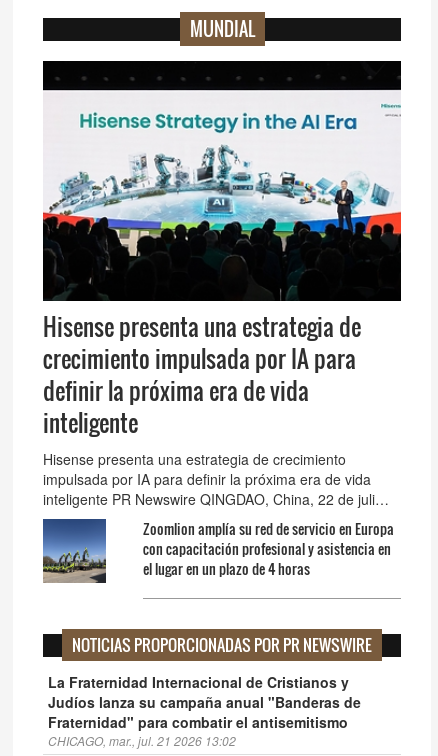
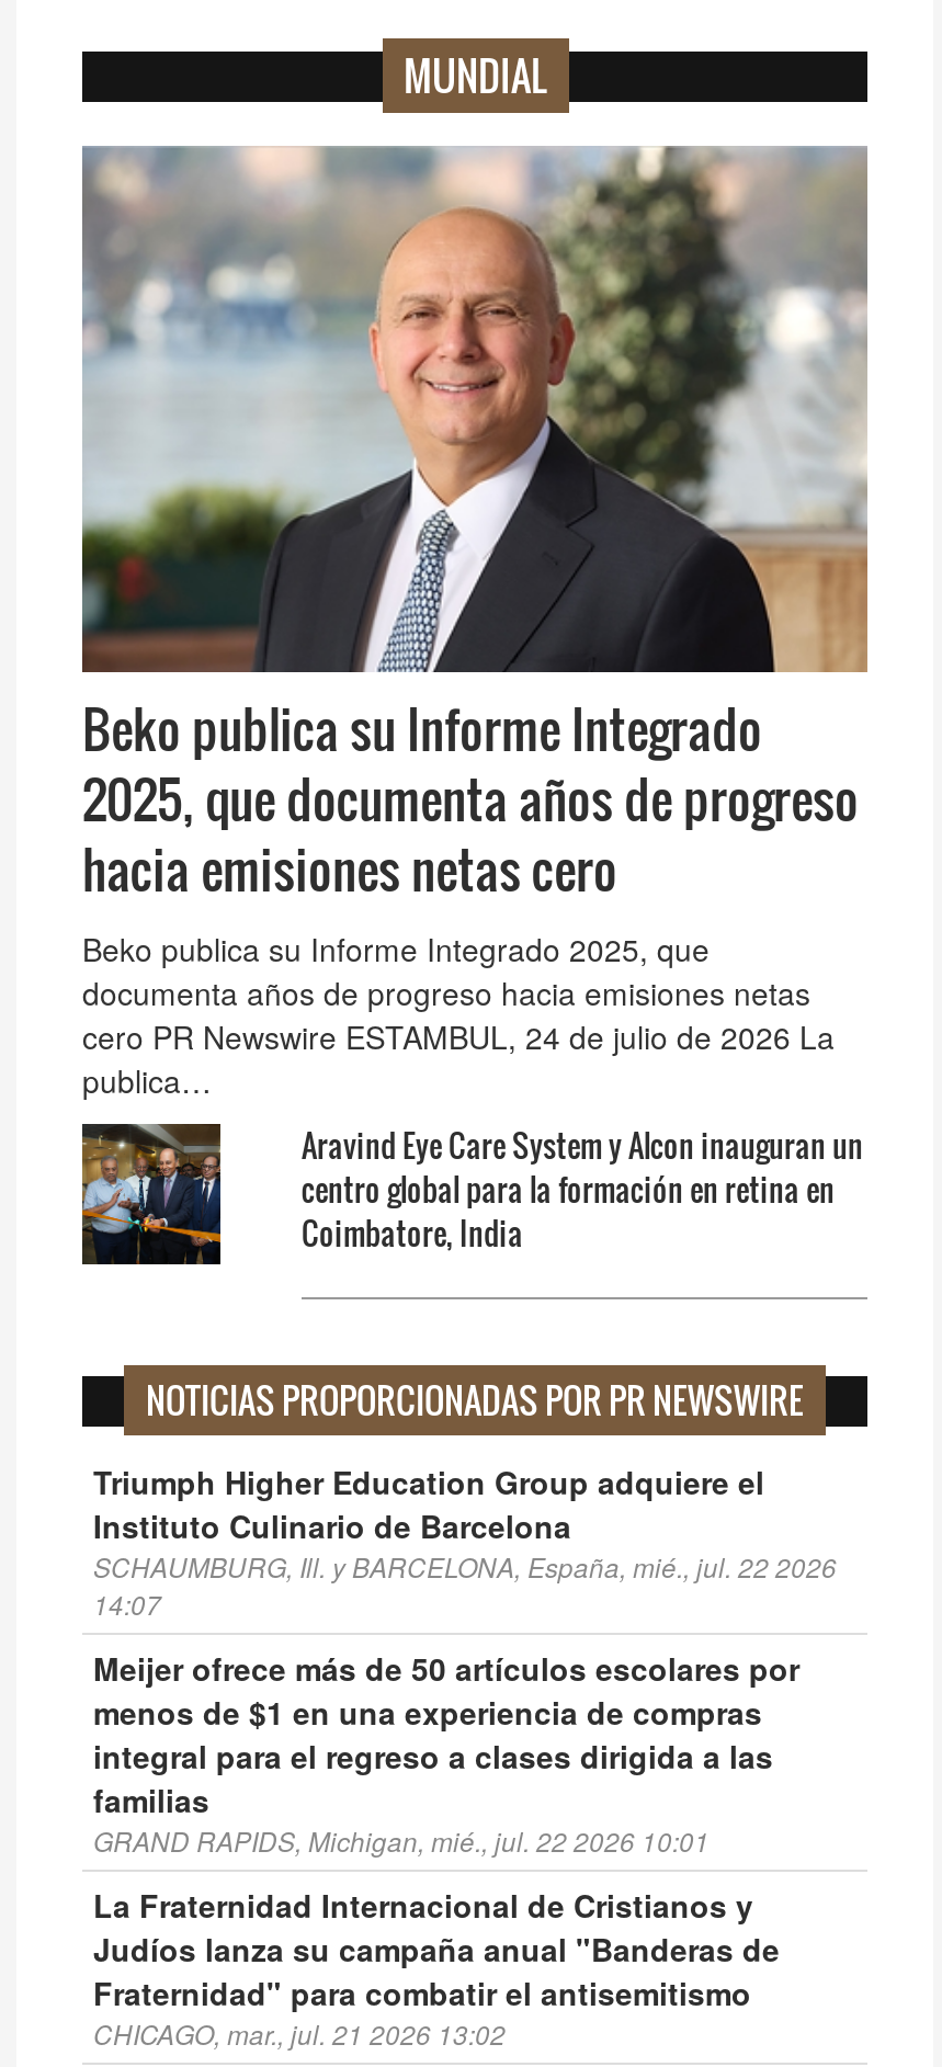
- [image]
- Hisense presenta una estrategia de
- crecimiento impulsada por IA para
- definir la próxima era de vida
- inteligente
- Hisense presenta una estrategia de crecimiento
- impulsada por IA para definir la próxima era de vida
- inteligente PR Newswire QINGDAO, China, 22 de juli…
- Zoomlion amplía su red de servicio en Europa
- con capacitación profesional y asistencia en
- el lugar en un plazo de 4 horas
+ [image]
+ Beko publica su Informe Integrado
+ 2025, que documenta años de progreso
+ hacia emisiones netas cero
+ Beko publica su Informe Integrado 2025, que
+ documenta años de progreso hacia emisiones netas
+ cero PR Newswire ESTAMBUL, 24 de julio de 2026 La
+ publica…
+ Aravind Eye Care System y Alcon inauguran un
+ centro global para la formación en retina en
+ Coimbatore, India

- [image]
+ [image]

+ Triumph Higher Education Group adquiere el
+ Instituto Culinario de Barcelona
+ SCHAUMBURG, Ill. y BARCELONA, España, mié., jul. 22 2026
+ 14:07
+ Meijer ofrece más de 50 artículos escolares por
+ menos de $1 en una experiencia de compras
+ integral para el regreso a clases dirigida a las
+ familias
+ GRAND RAPIDS, Michigan, mié., jul. 22 2026 10:01
